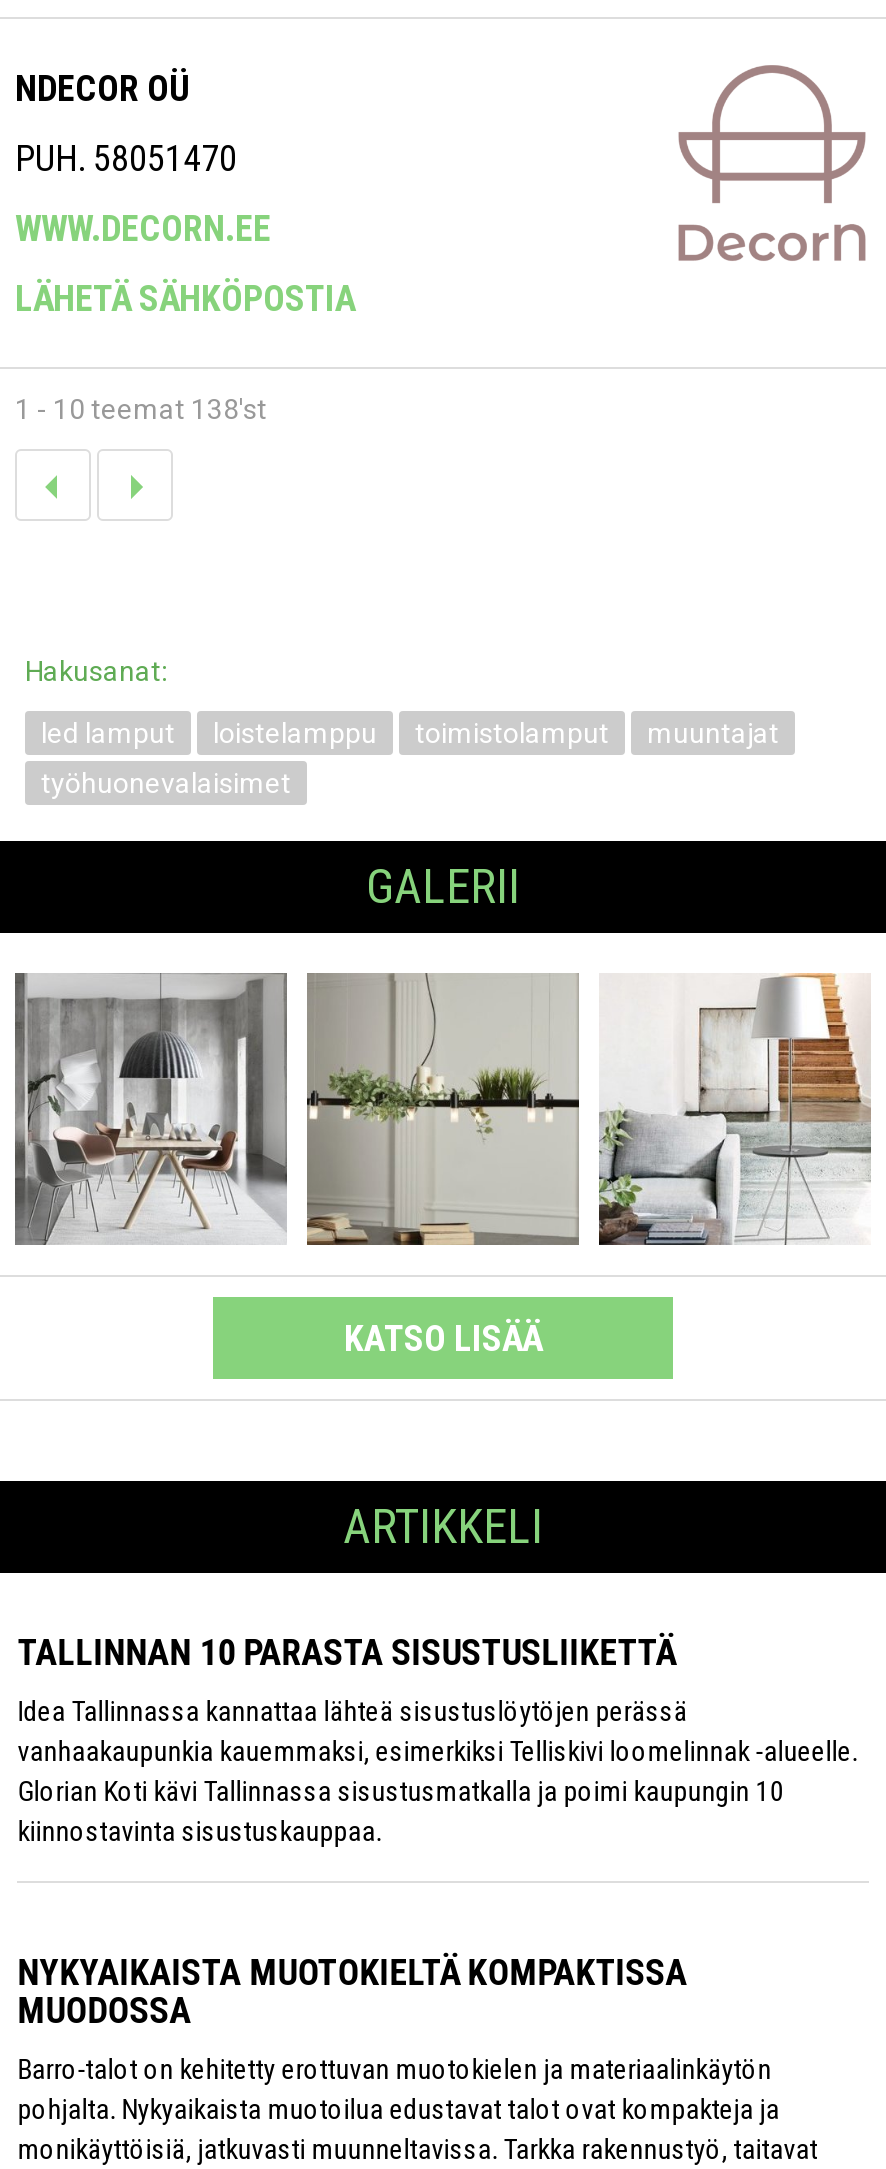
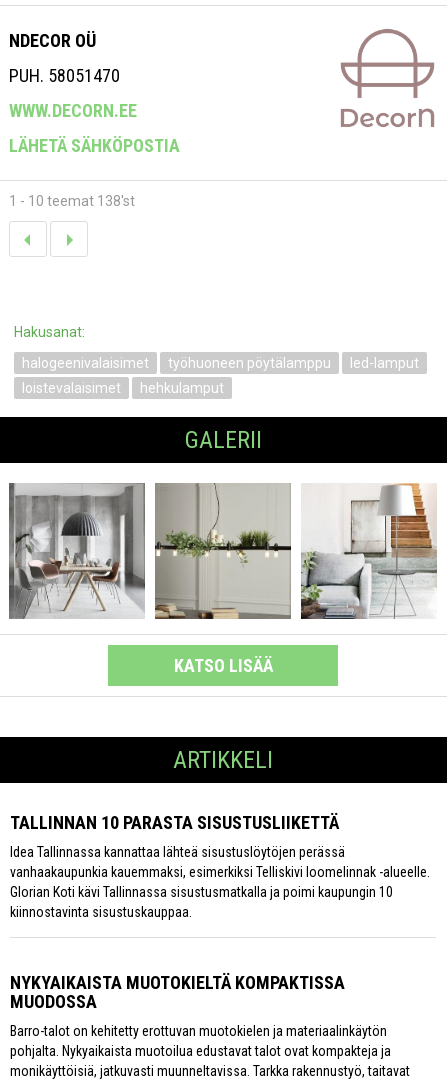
- led lamput
- loistelamppu
- toimistolamput
- muuntajat
+ halogeenivalaisimet
+ työhuoneen pöytälamppu
+ led-lamput

- työhuonevalaisimet
+ loistevalaisimet
+ hehkulamput
